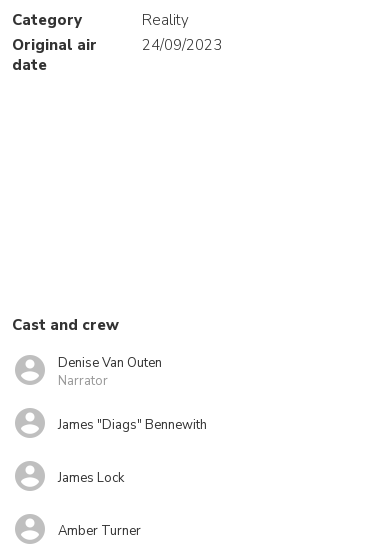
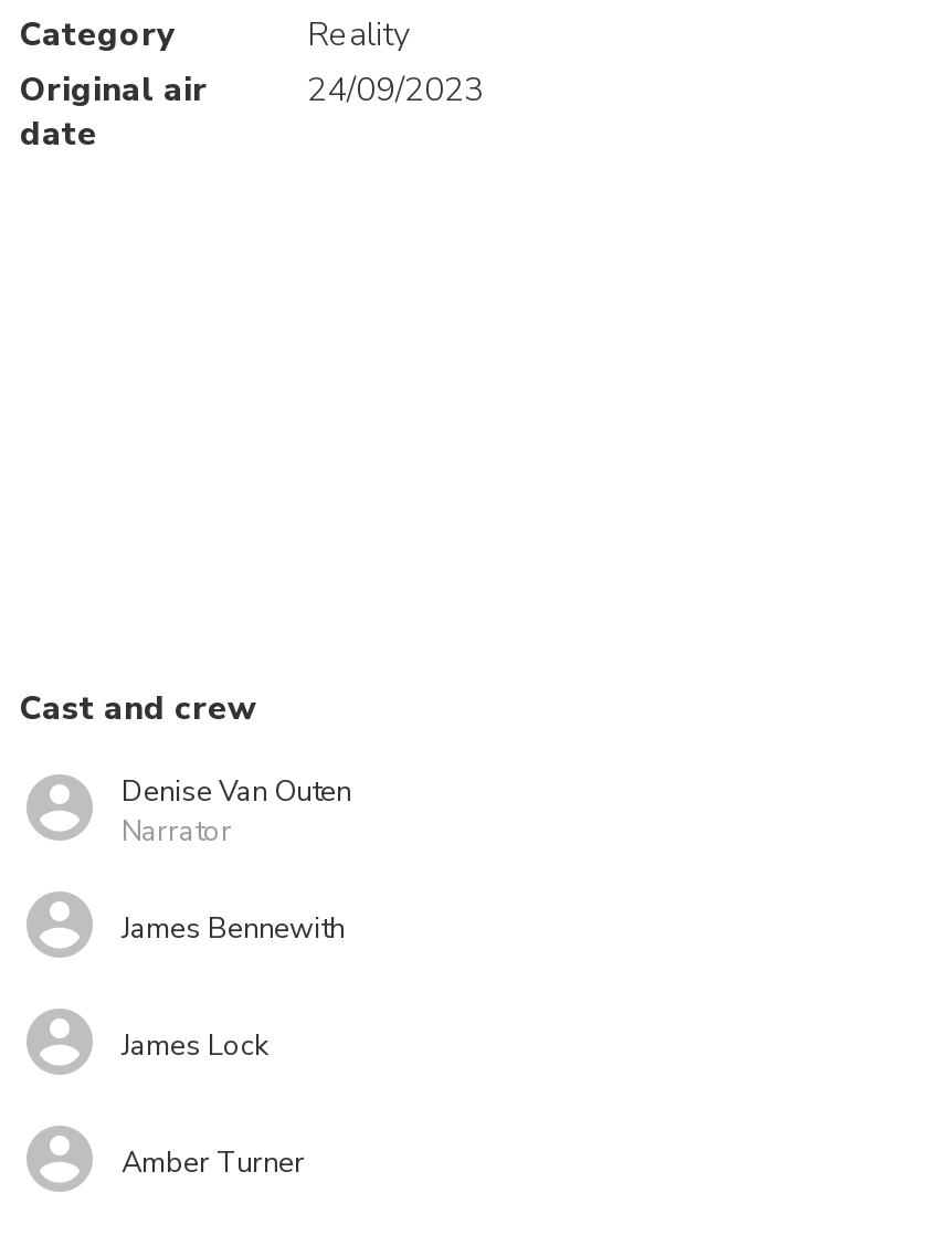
- James "Diags" Bennewith
+ James Bennewith
